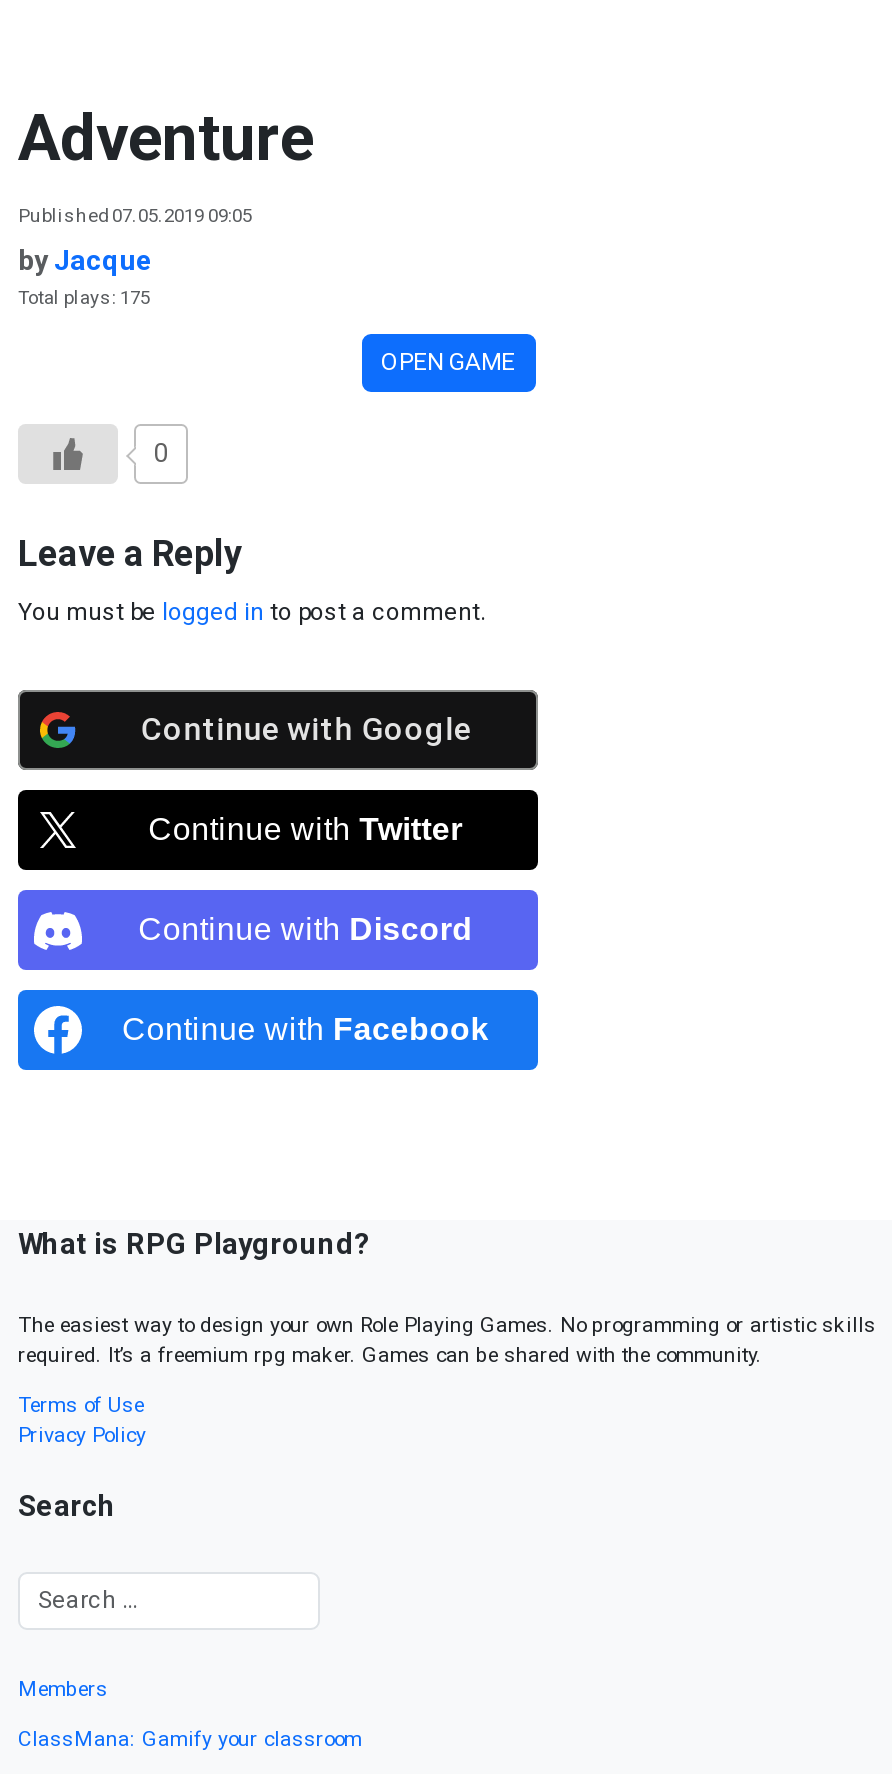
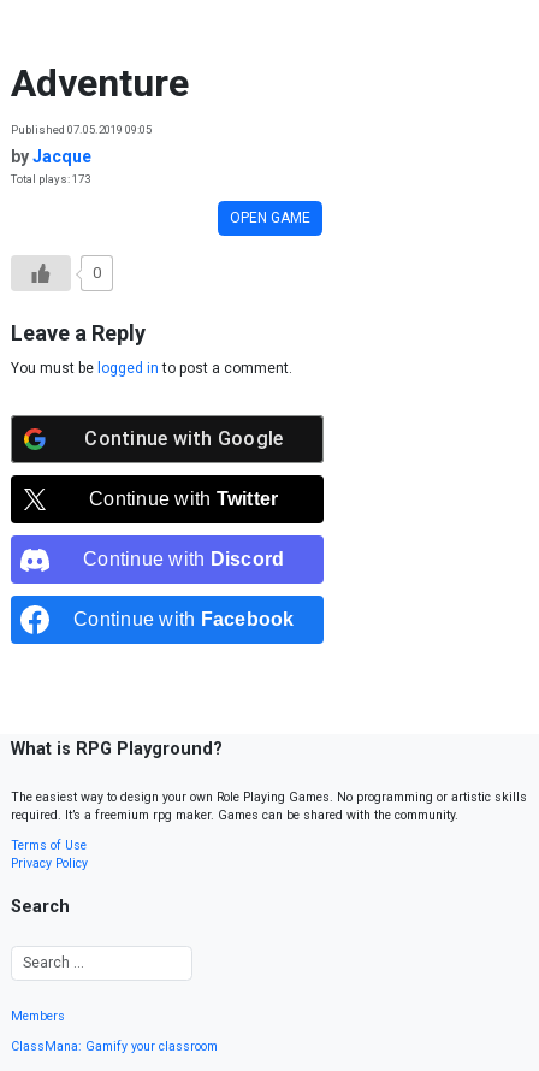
- Total plays: 175
+ Total plays: 173
